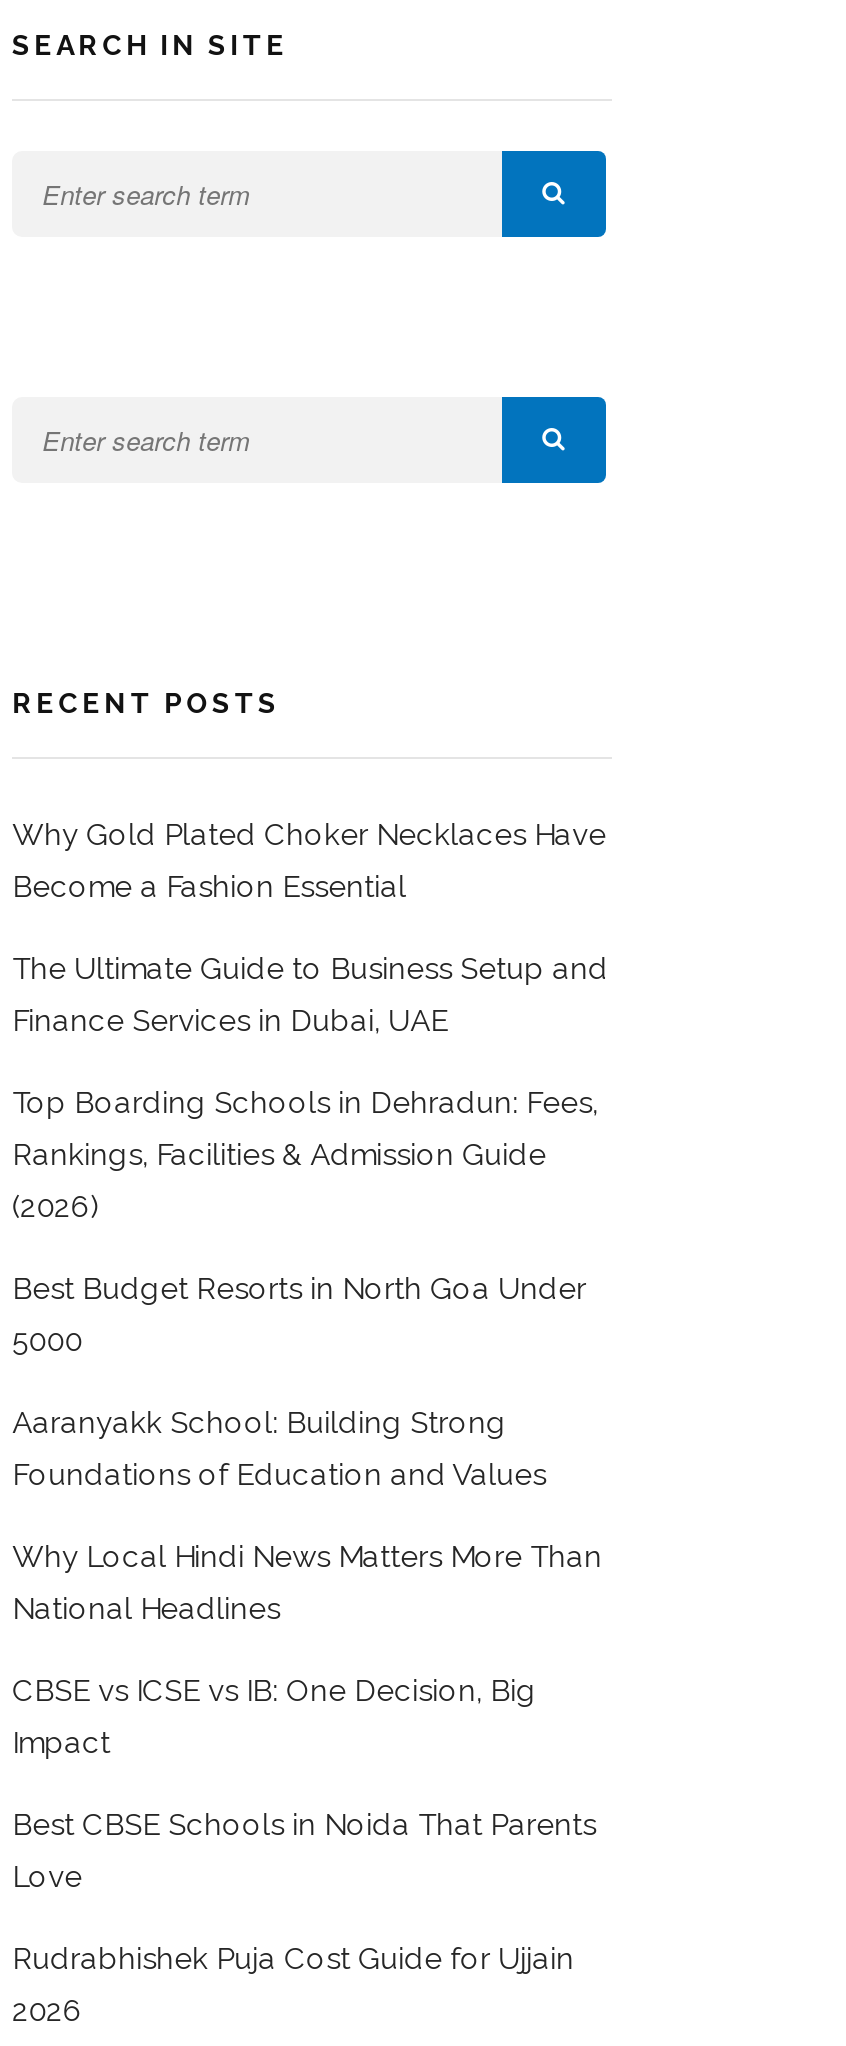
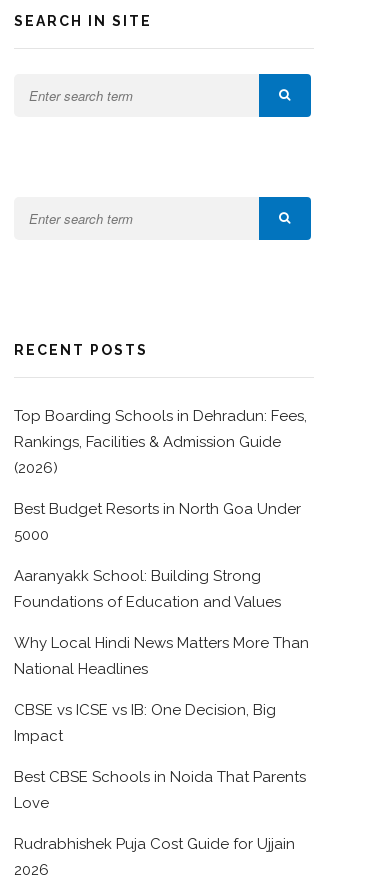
- Why Gold Plated Choker Necklaces Have
- Become a Fashion Essential
- The Ultimate Guide to Business Setup and
- Finance Services in Dubai, UAE
